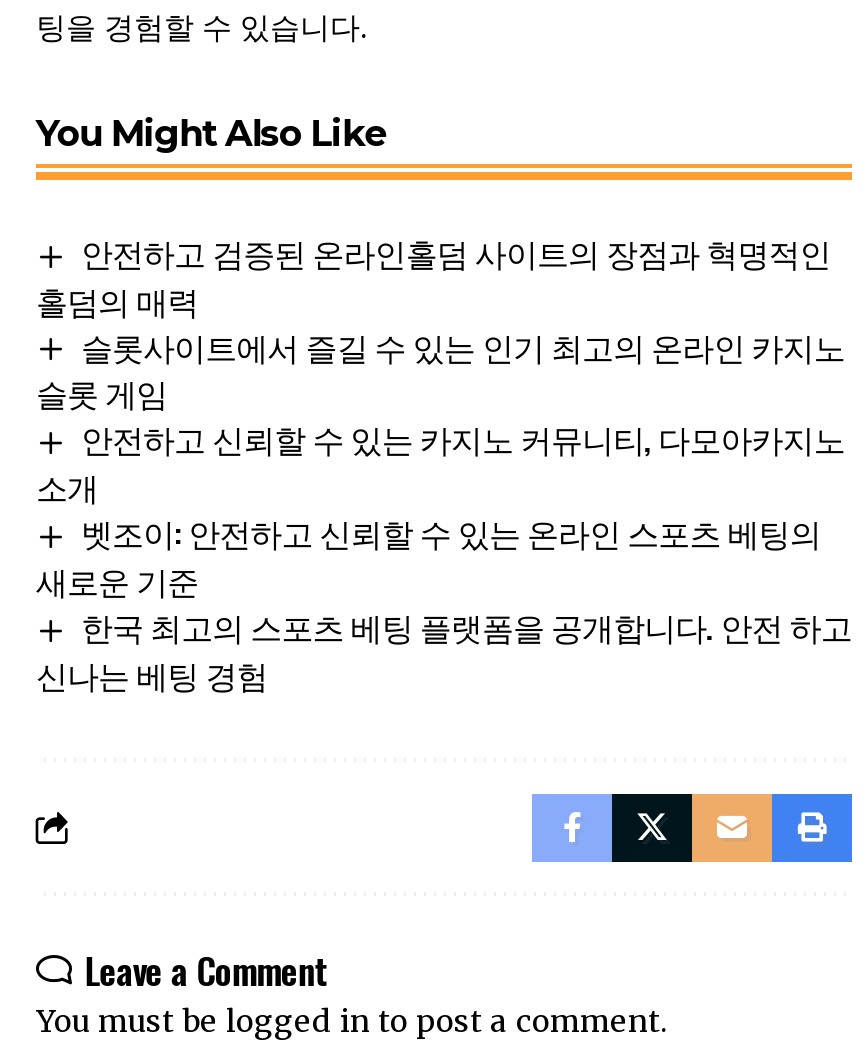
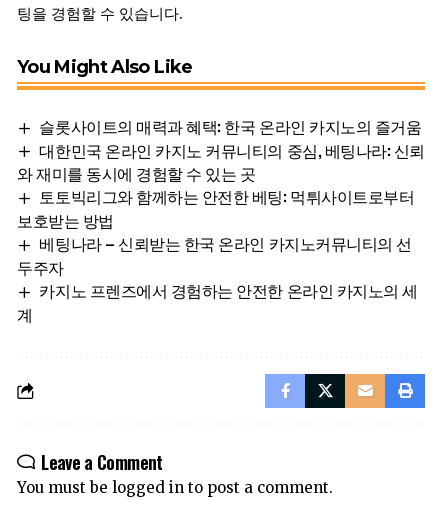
- 안전하고 검증된 온라인홀덤 사이트의 장점과 혁명적인
- 홀덤의 매력
- 슬롯사이트에서 즐길 수 있는 인기 최고의 온라인 카지노
- 슬롯 게임
- 안전하고 신뢰할 수 있는 카지노 커뮤니티, 다모아카지노
- 소개
- 벳조이: 안전하고 신뢰할 수 있는 온라인 스포츠 베팅의
- 새로운 기준
- 한국 최고의 스포츠 베팅 플랫폼을 공개합니다. 안전 하고
- 신나는 베팅 경험
+ 슬롯사이트의 매력과 혜택: 한국 온라인 카지노의 즐거움
+ 대한민국 온라인 카지노 커뮤니티의 중심, 베팅나라: 신뢰
+ 와 재미를 동시에 경험할 수 있는 곳
+ 토토빅리그와 함께하는 안전한 베팅: 먹튀사이트로부터
+ 보호받는 방법
+ 베팅나라 – 신뢰받는 한국 온라인 카지노커뮤니티의 선
+ 두주자
+ 카지노 프렌즈에서 경험하는 안전한 온라인 카지노의 세
+ 계
